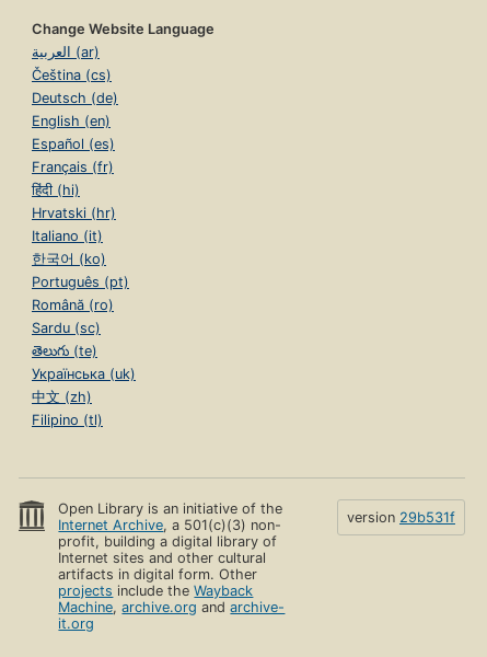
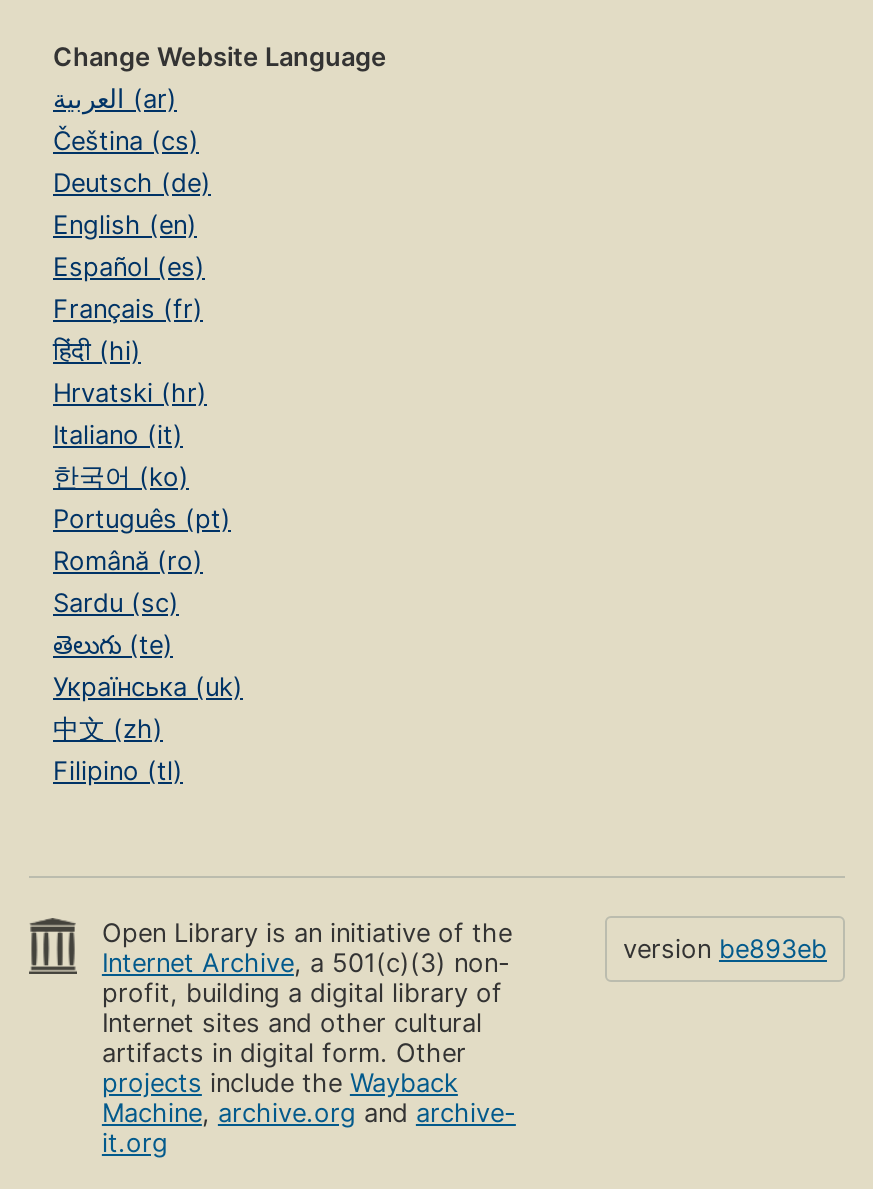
- version 29b531f
+ version be893eb
